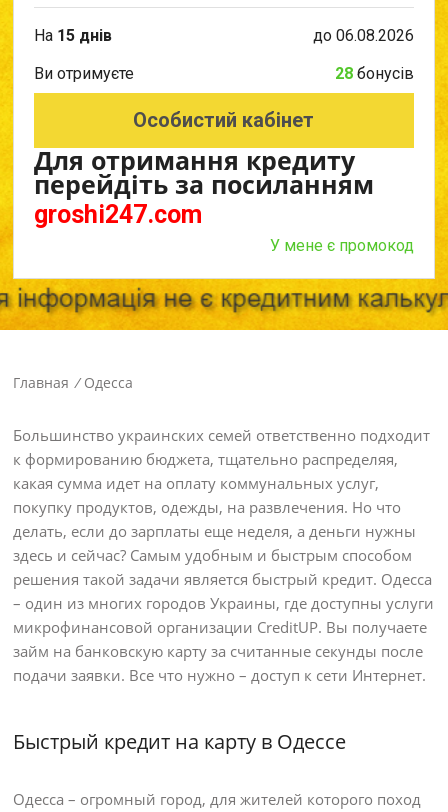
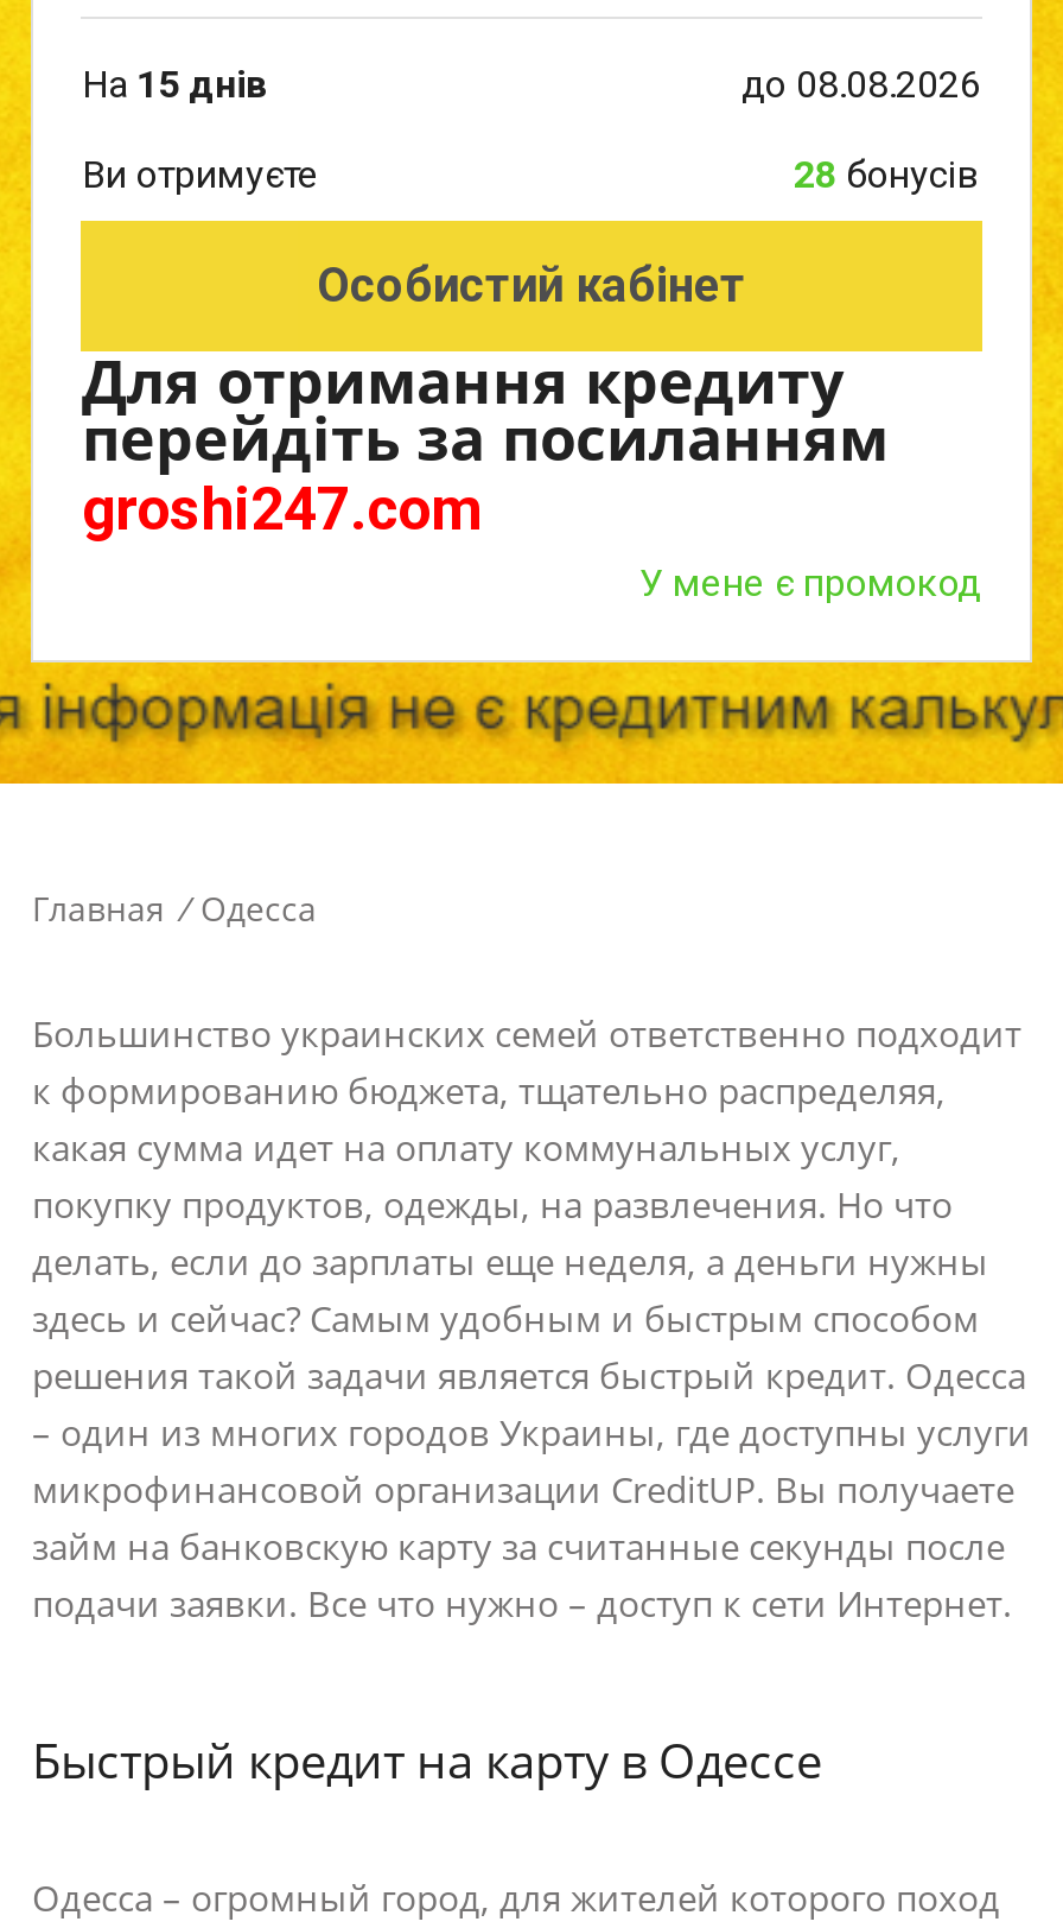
- до 06.08.2026
+ до 08.08.2026
